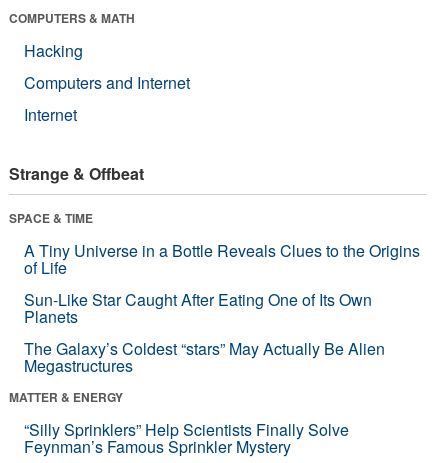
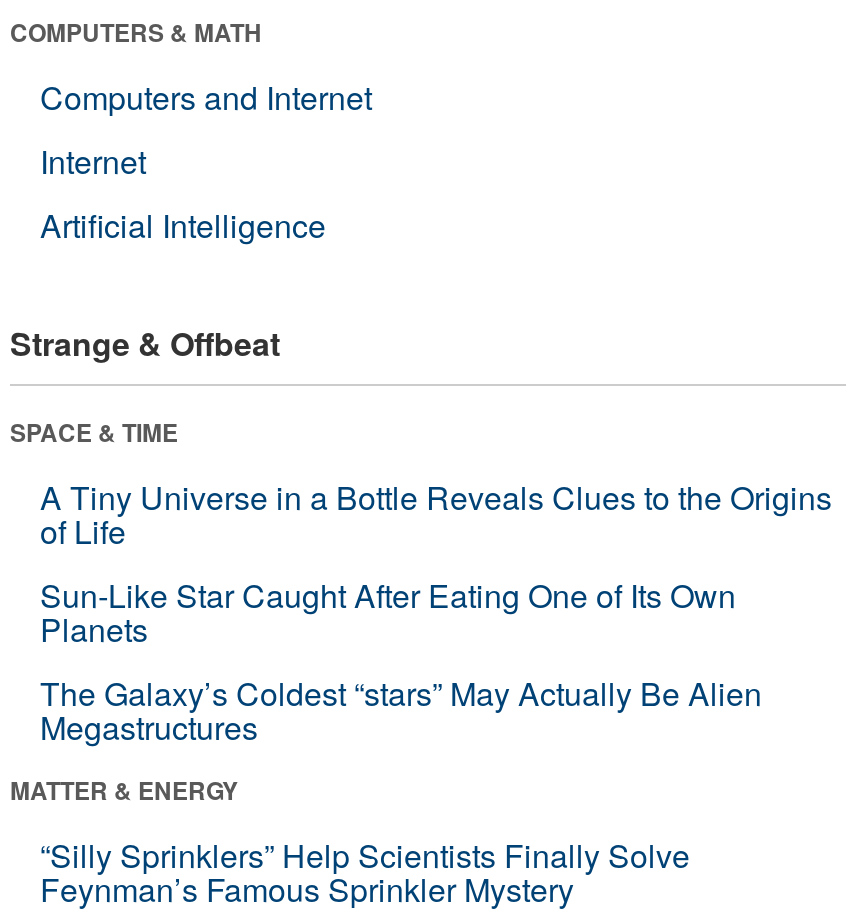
- Hacking

moved up: Computers and Internet | Internet

+ Artificial Intelligence
